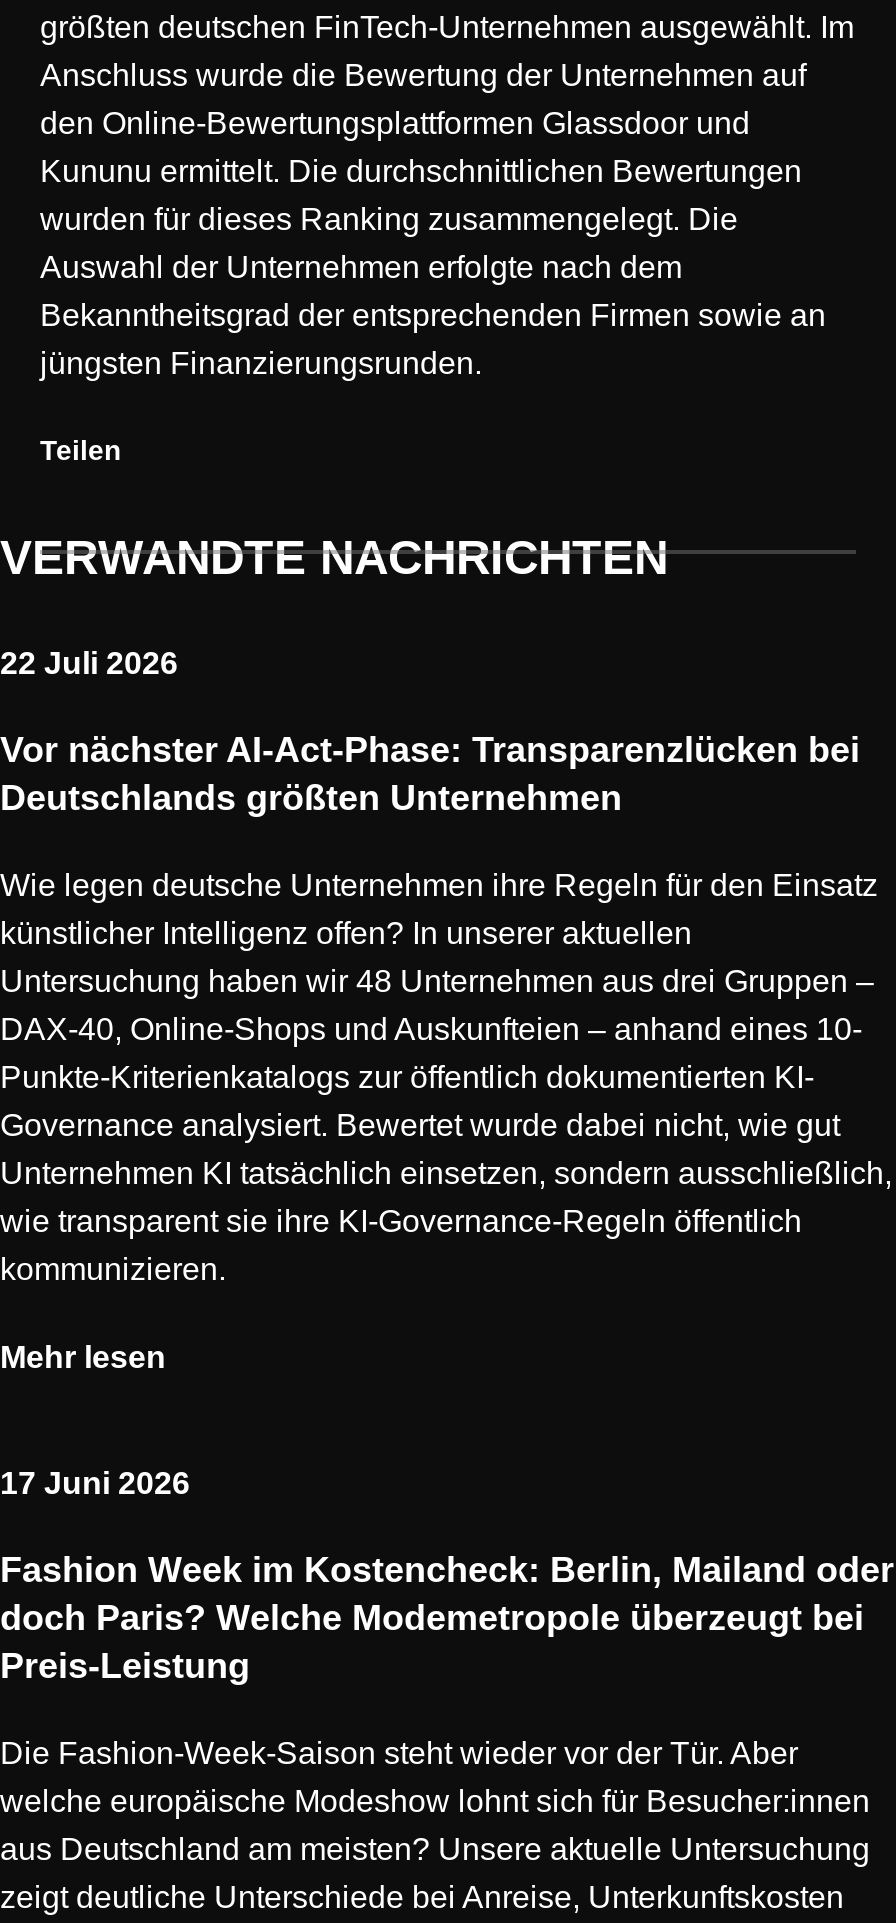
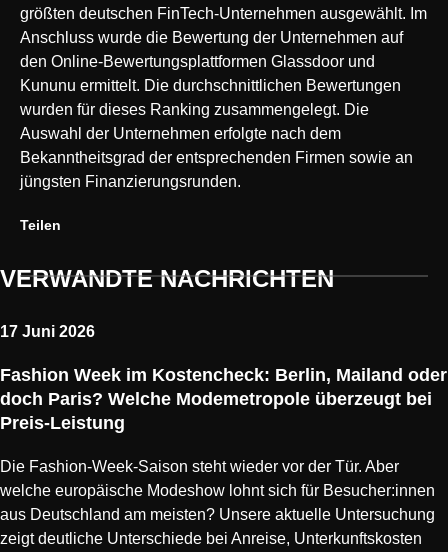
- 22 Juli 2026
- Vor nächster AI-Act-Phase: Transparenzlücken bei
- Deutschlands größten Unternehmen
- Wie legen deutsche Unternehmen ihre Regeln für den Einsatz
- künstlicher Intelligenz offen? In unserer aktuellen
- Untersuchung haben wir 48 Unternehmen aus drei Gruppen –
- DAX-40, Online-Shops und Auskunfteien – anhand eines 10-
- Punkte-Kriterienkatalogs zur öffentlich dokumentierten KI-
- Governance analysiert. Bewertet wurde dabei nicht, wie gut
- Unternehmen KI tatsächlich einsetzen, sondern ausschließlich,
- wie transparent sie ihre KI-Governance-Regeln öffentlich
- kommunizieren.
- Mehr lesen
